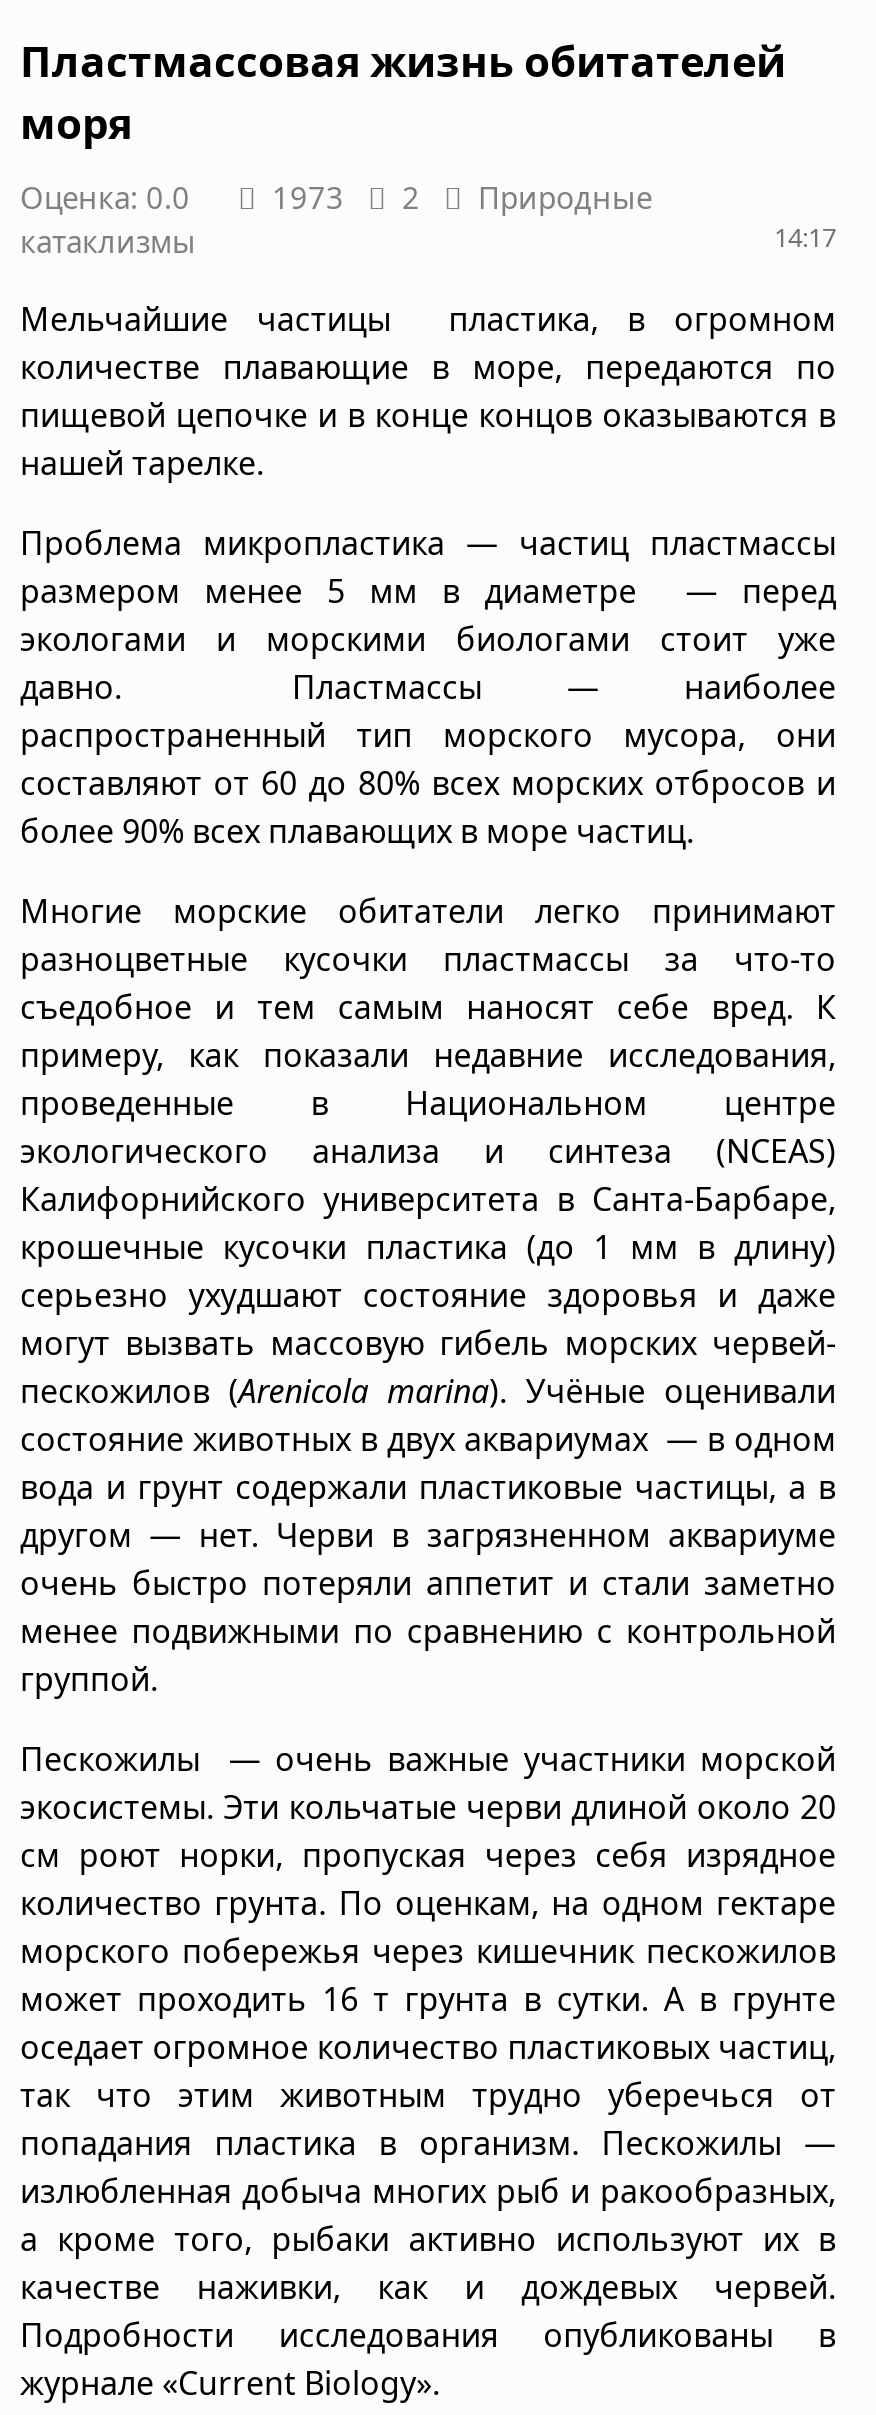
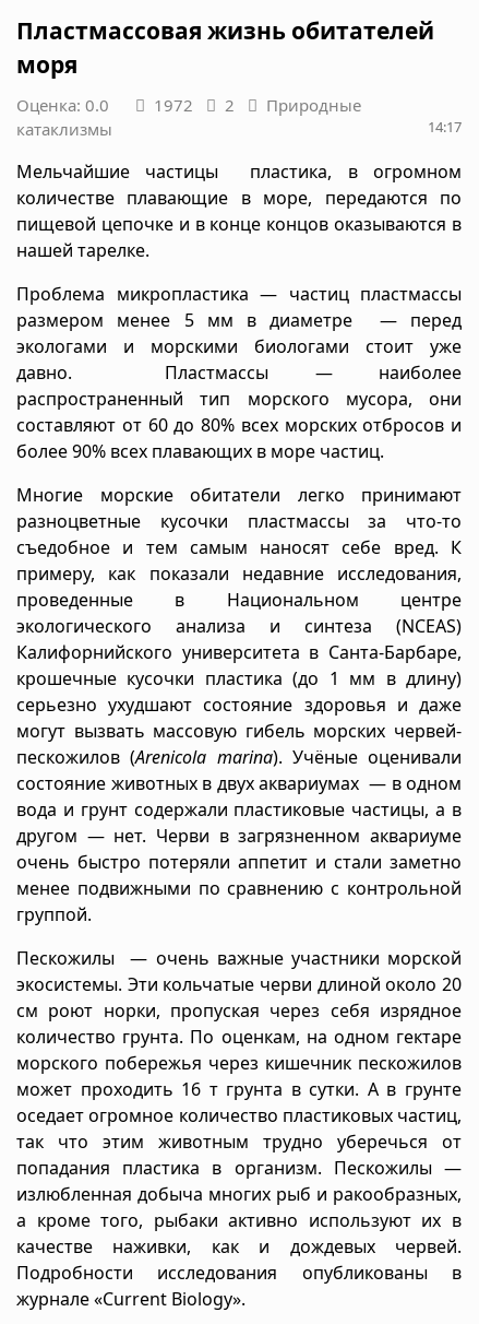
- Оценка: 0.0 1973 2 Природные
+ Оценка: 0.0 1972 2 Природные
